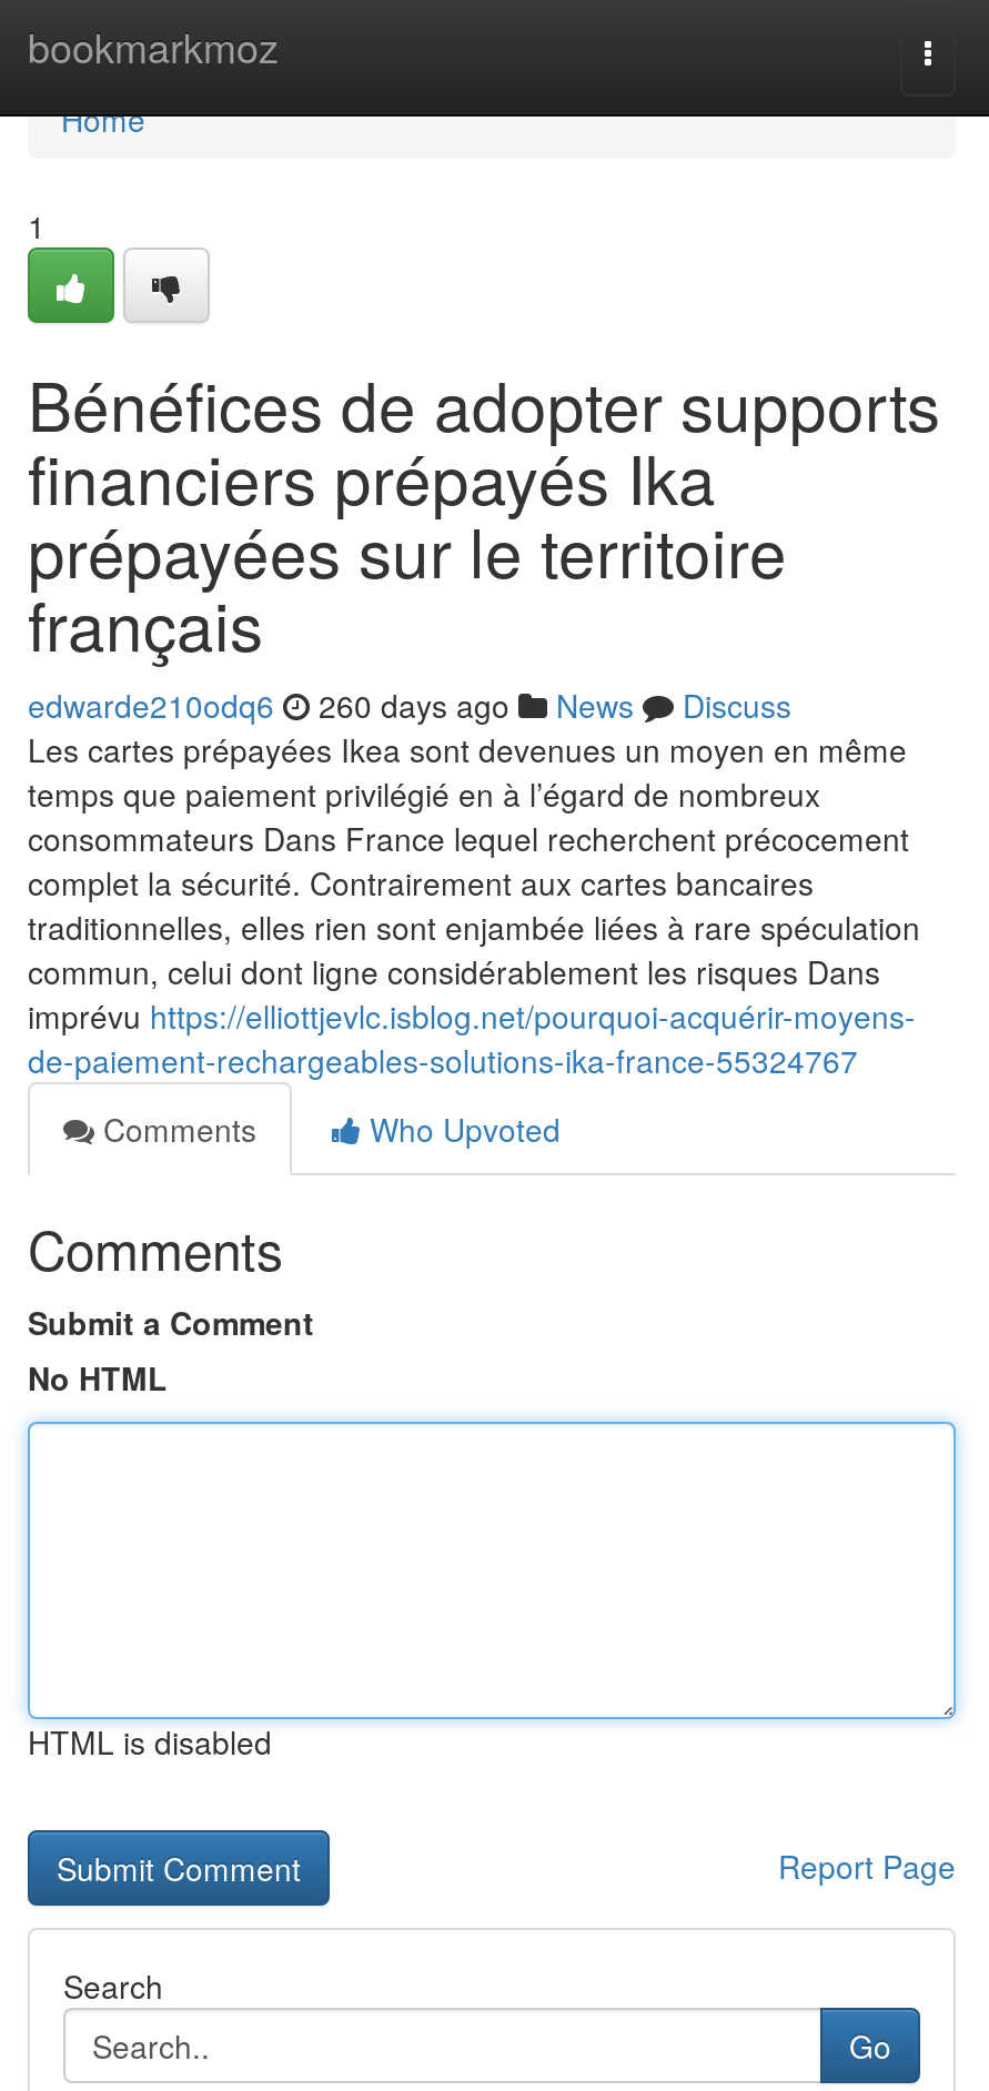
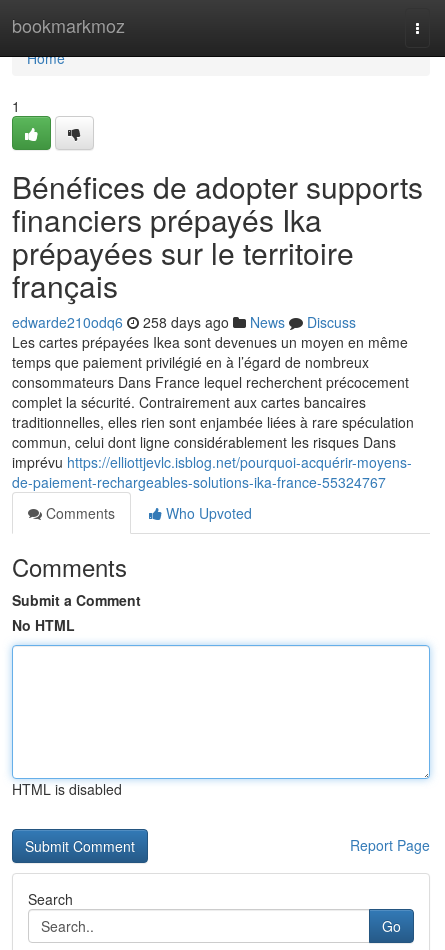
- edwarde210odq6 260 days ago News Discuss
+ edwarde210odq6 258 days ago News Discuss
